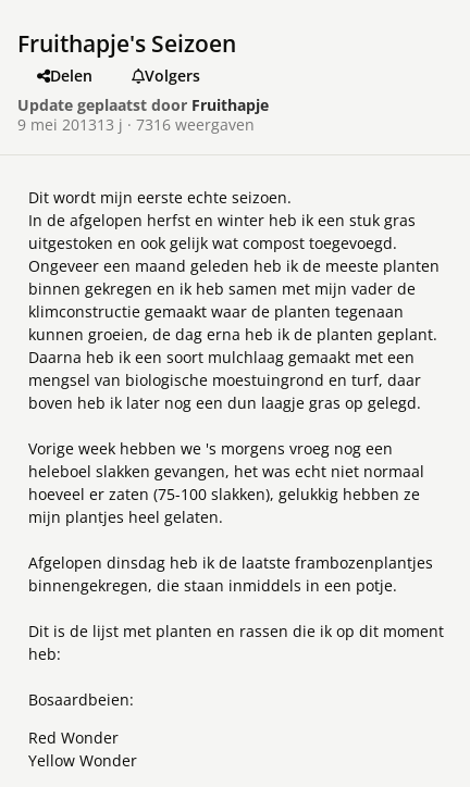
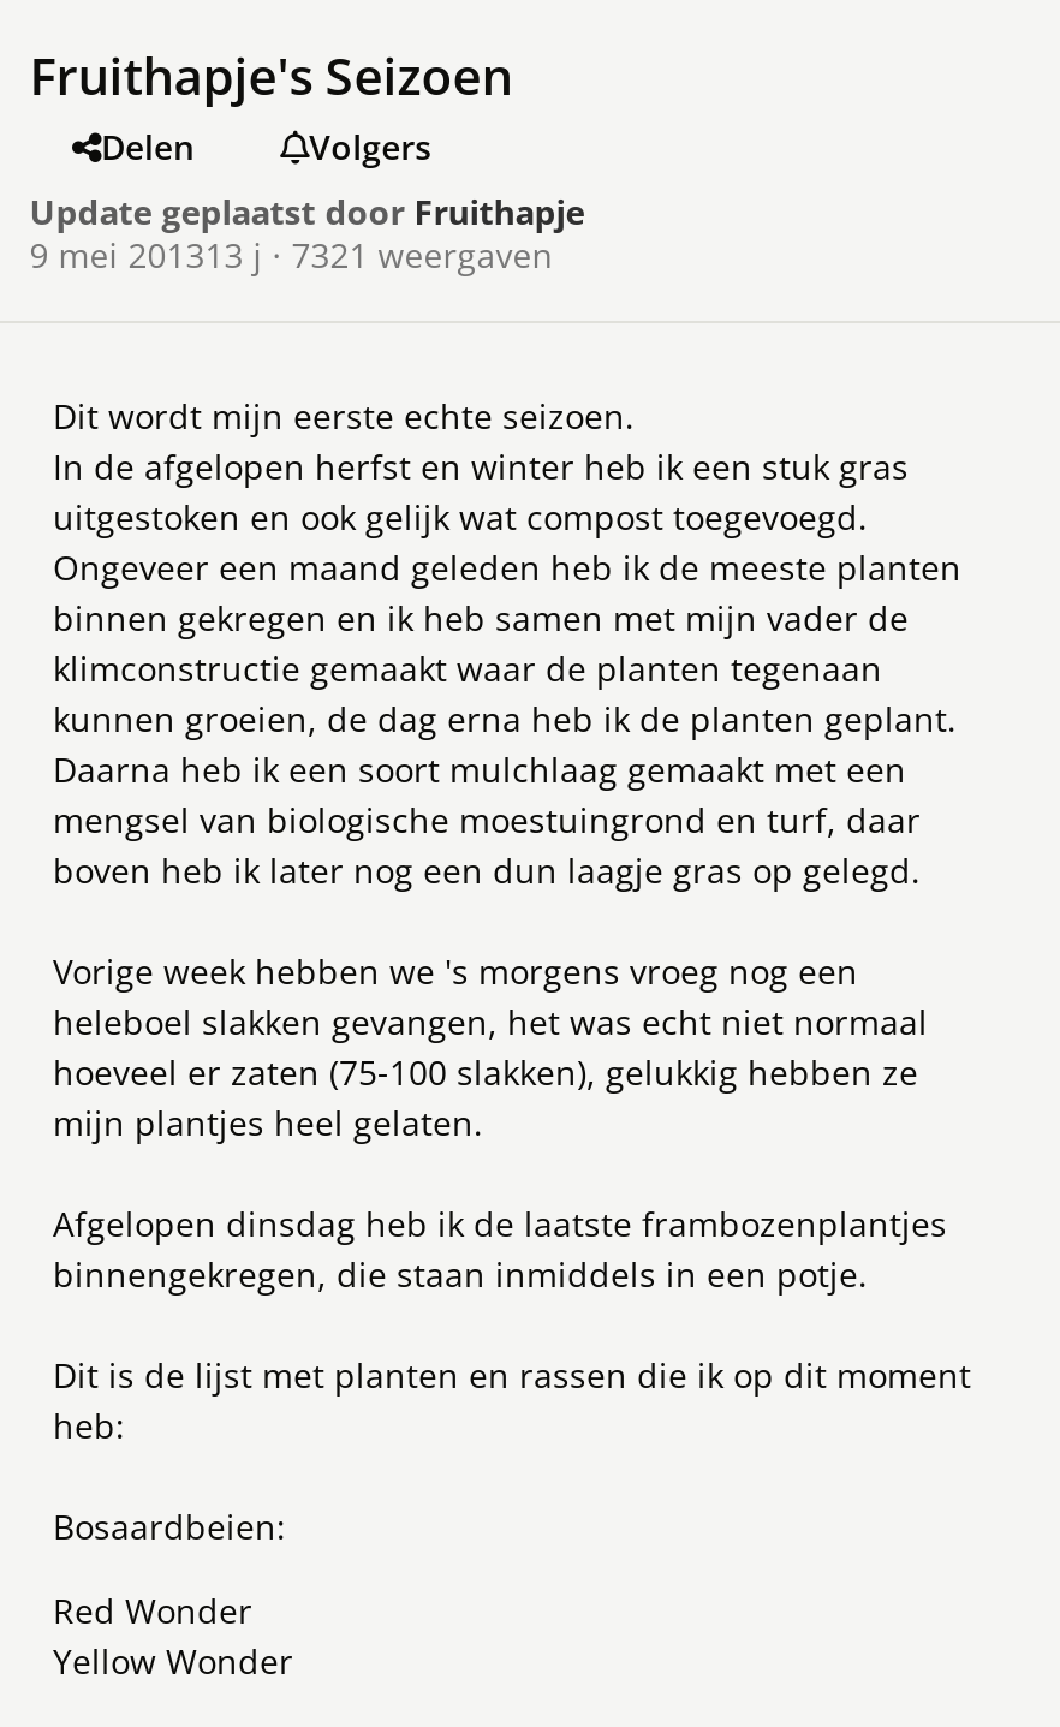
- 9 mei 201313 j · 7316 weergaven
+ 9 mei 201313 j · 7321 weergaven
